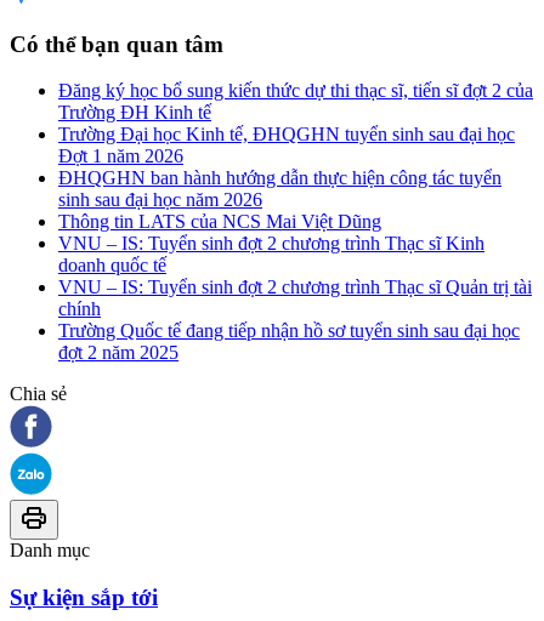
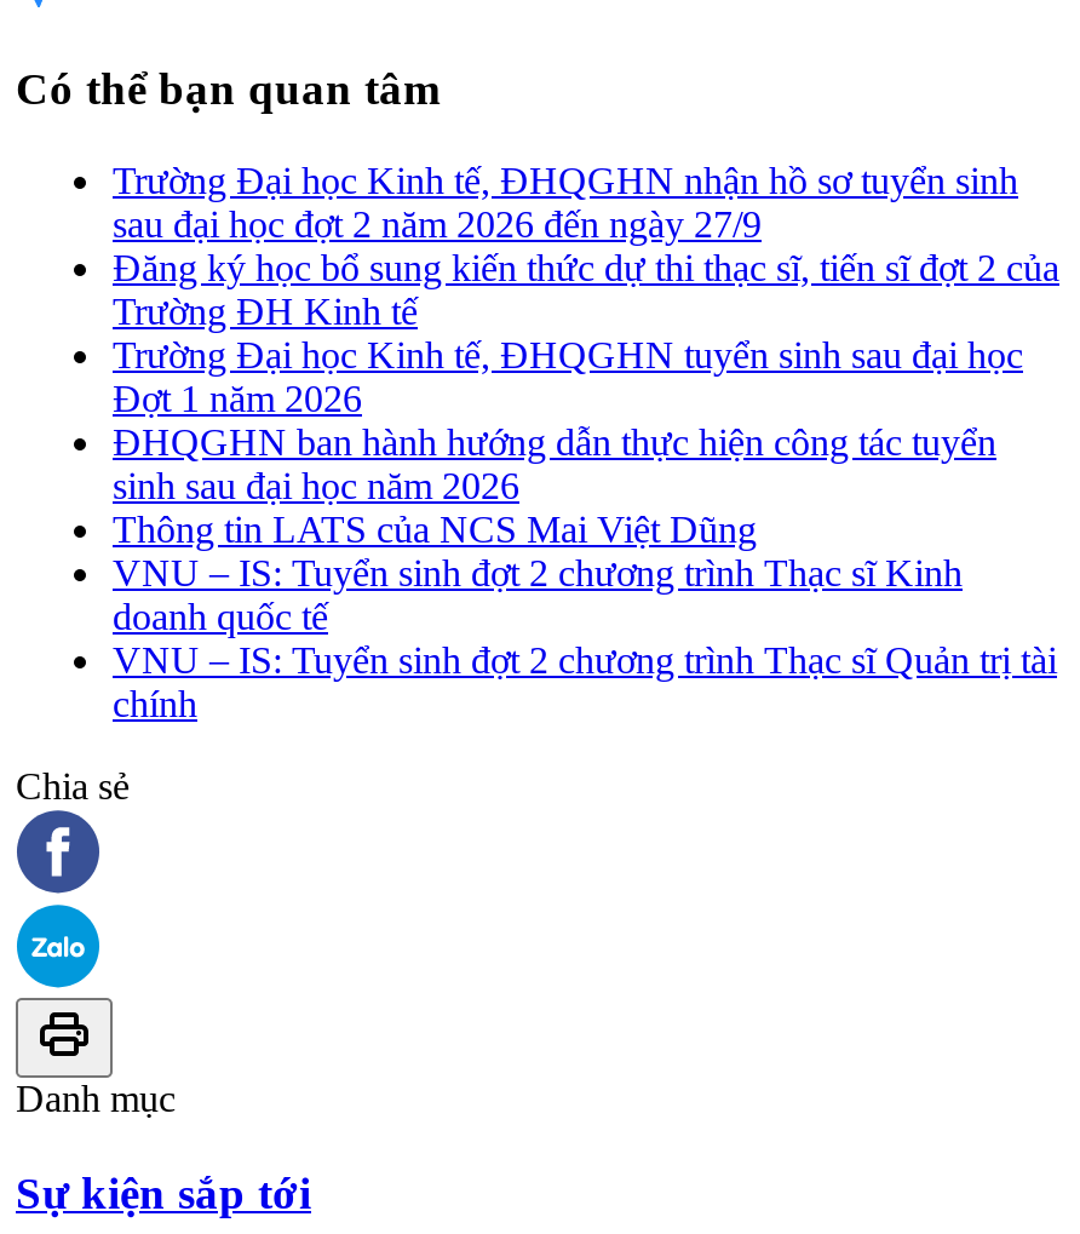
+ Trường Đại học Kinh tế, ĐHQGHN nhận hồ sơ tuyển sinh
+ sau đại học đợt 2 năm 2026 đến ngày 27/9

moved down: Đăng ký học bổ sung kiến thức dự thi thạc sĩ, tiến sĩ đợt 2 của | Trường ĐH Kinh tế | Trường Đại học Kinh tế, ĐHQGHN tuyển sinh sau đại học | ... | VNU – IS: Tuyển sinh đợt 2 chương trình Thạc sĩ Quản trị tài | chính

- Trường Quốc tế đang tiếp nhận hồ sơ tuyển sinh sau đại học
- đợt 2 năm 2025
